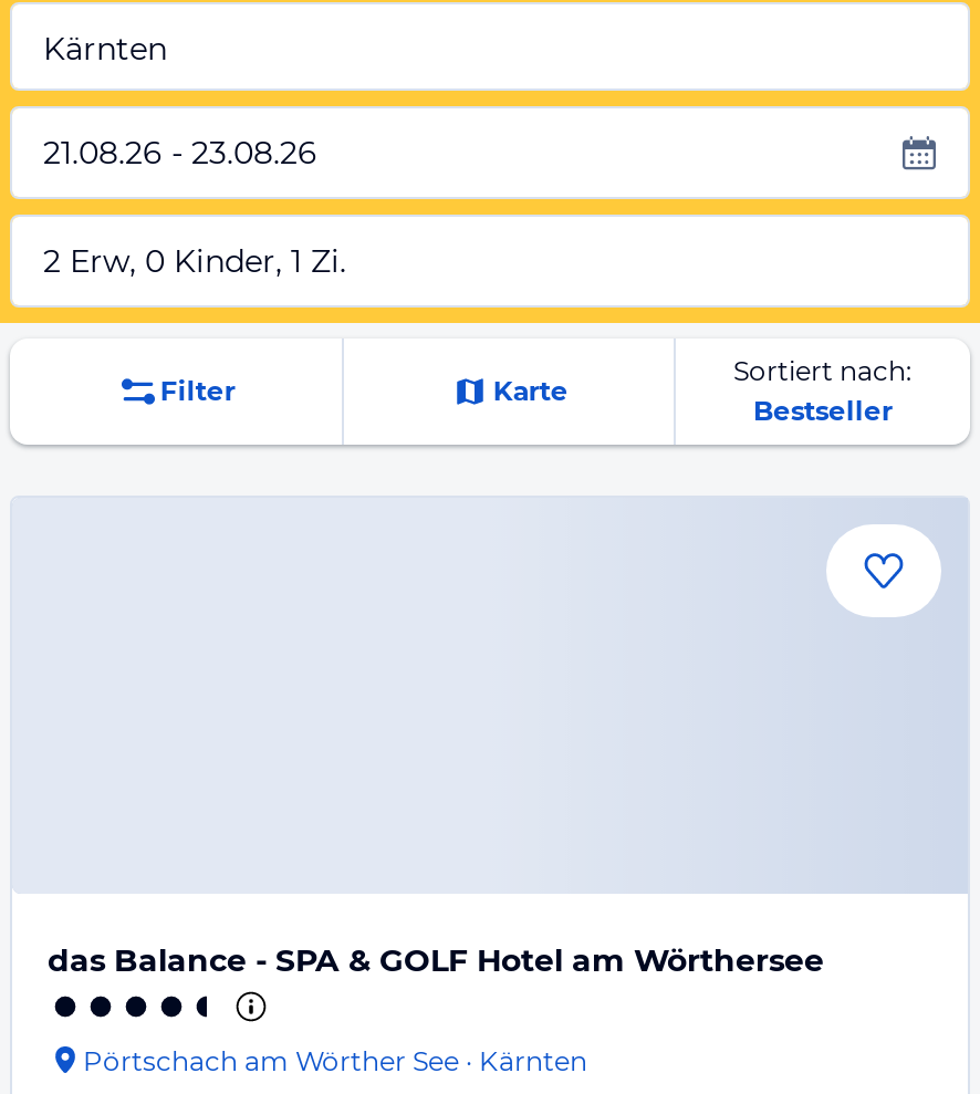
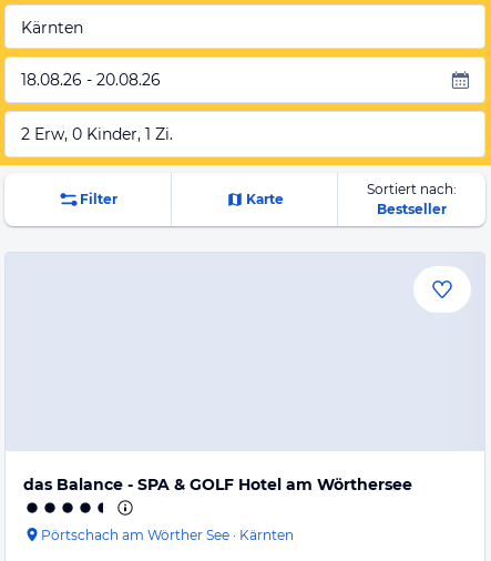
- 21.08.26 - 23.08.26
+ 18.08.26 - 20.08.26
